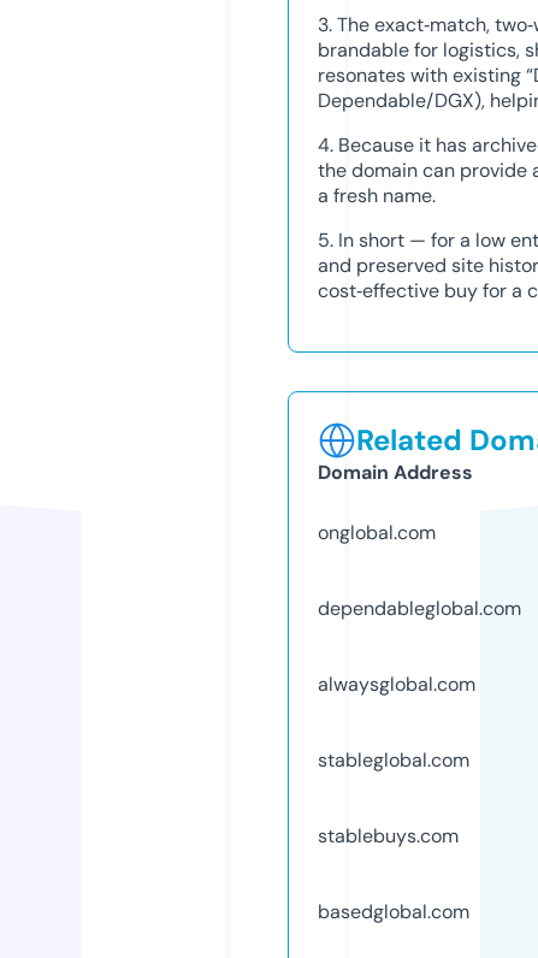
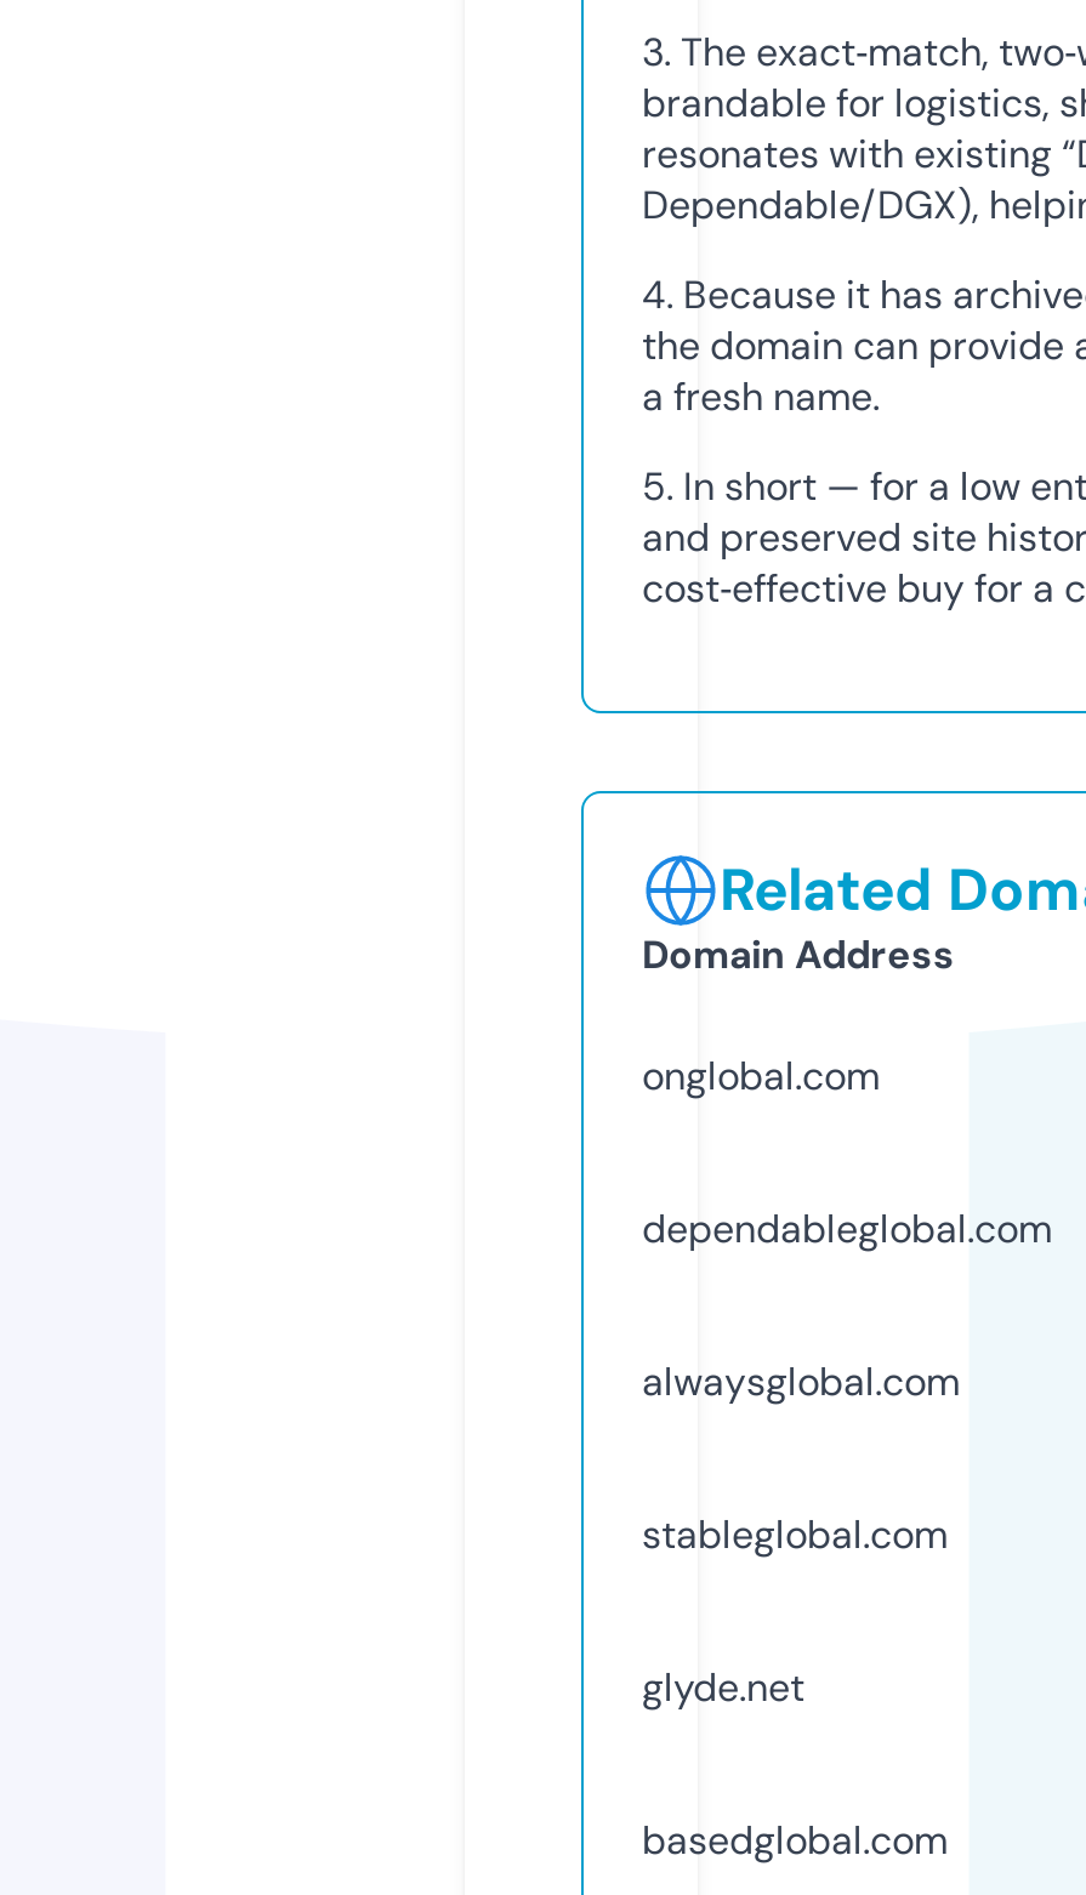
- stablebuys.com
+ glyde.net
